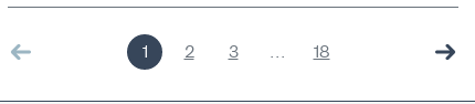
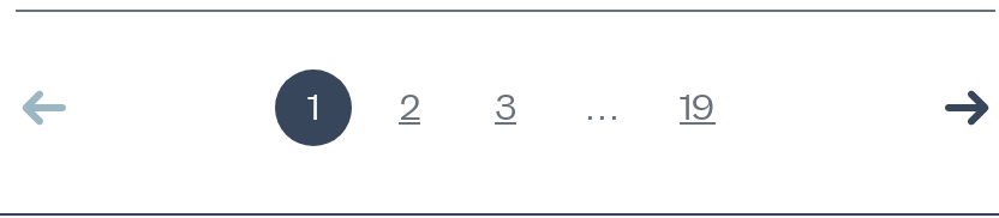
- 18
+ 19
